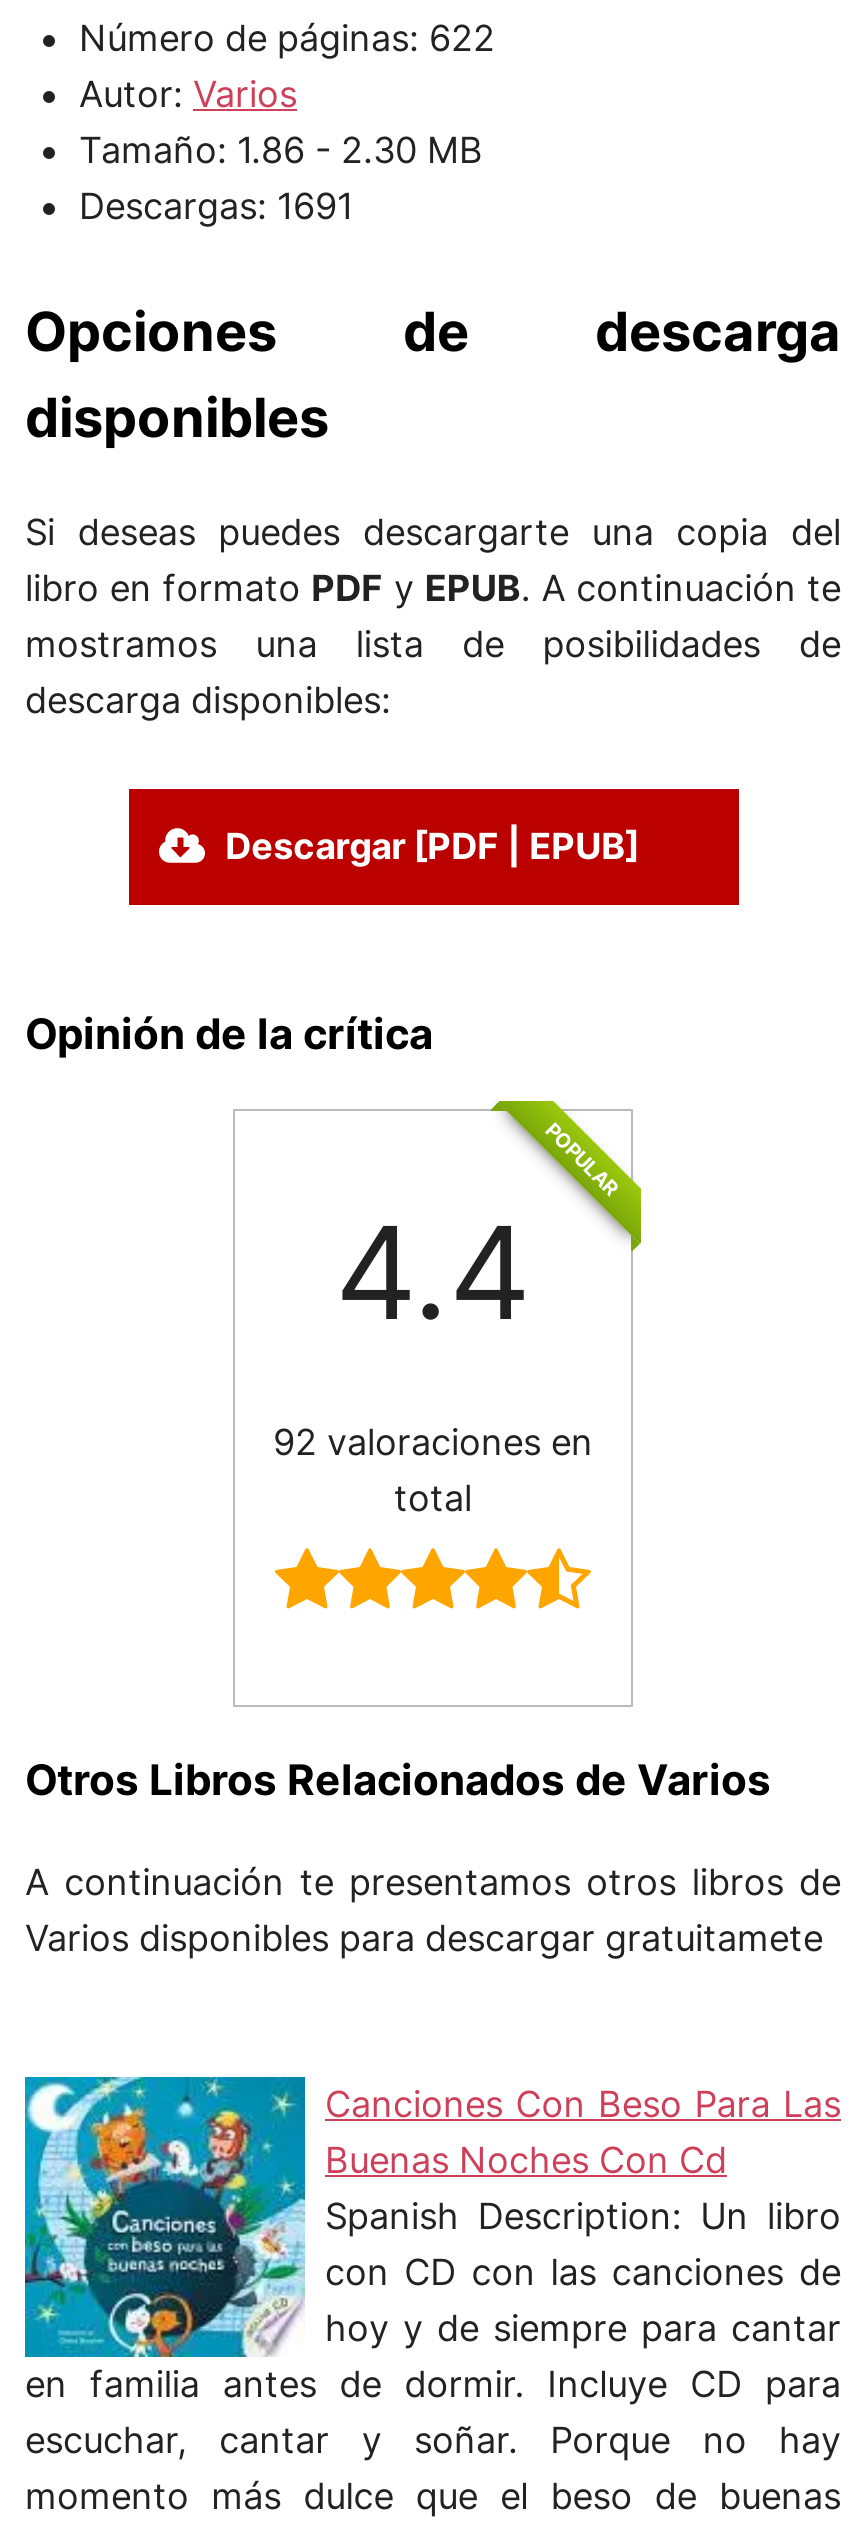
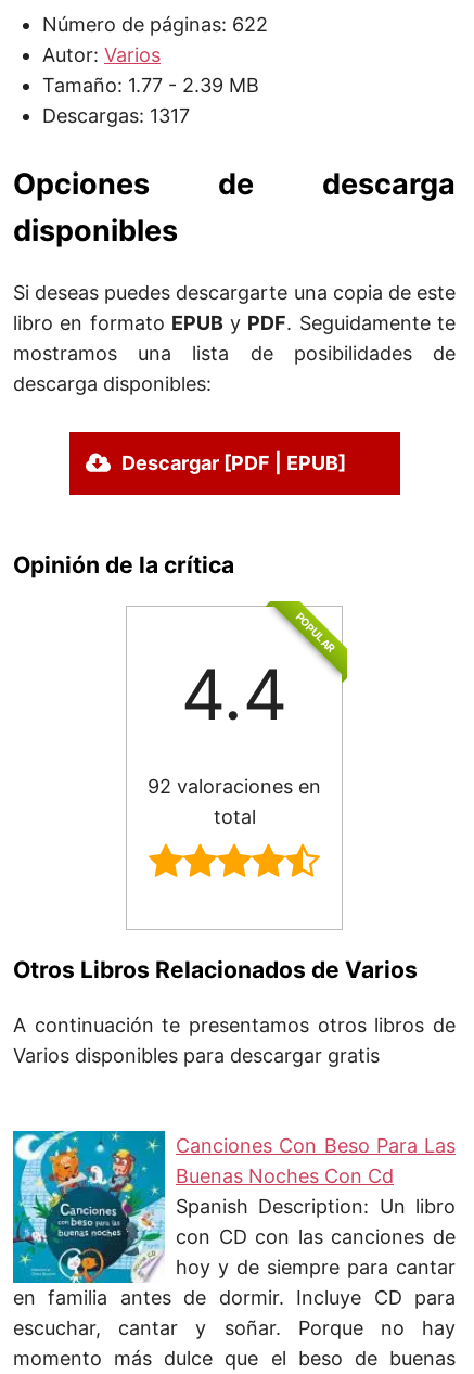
- Tamaño: 1.86 - 2.30 MB
+ Tamaño: 1.77 - 2.39 MB

- Descargas: 1691
+ Descargas: 1317

- Si deseas puedes descargarte una copia del
- libro en formato PDF y EPUB. A continuación te
+ Si deseas puedes descargarte una copia de este
+ libro en formato EPUB y PDF. Seguidamente te

- Varios disponibles para descargar gratuitamete
+ Varios disponibles para descargar gratis
